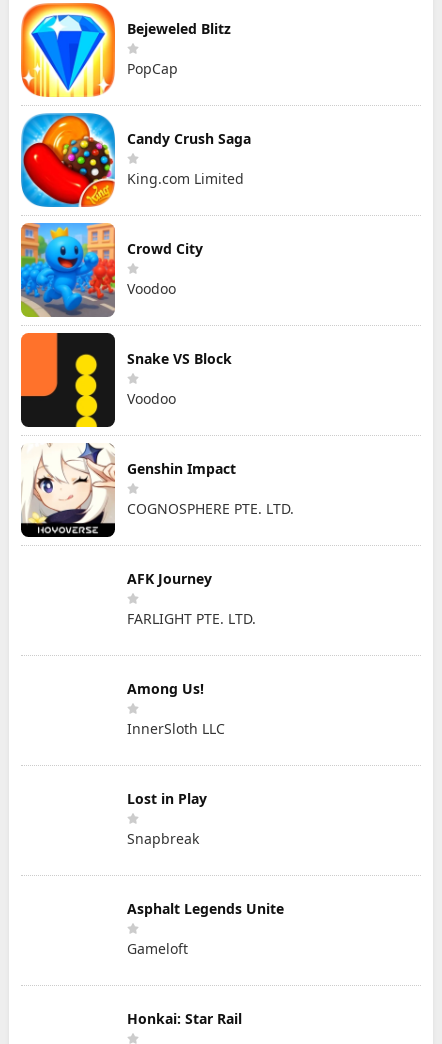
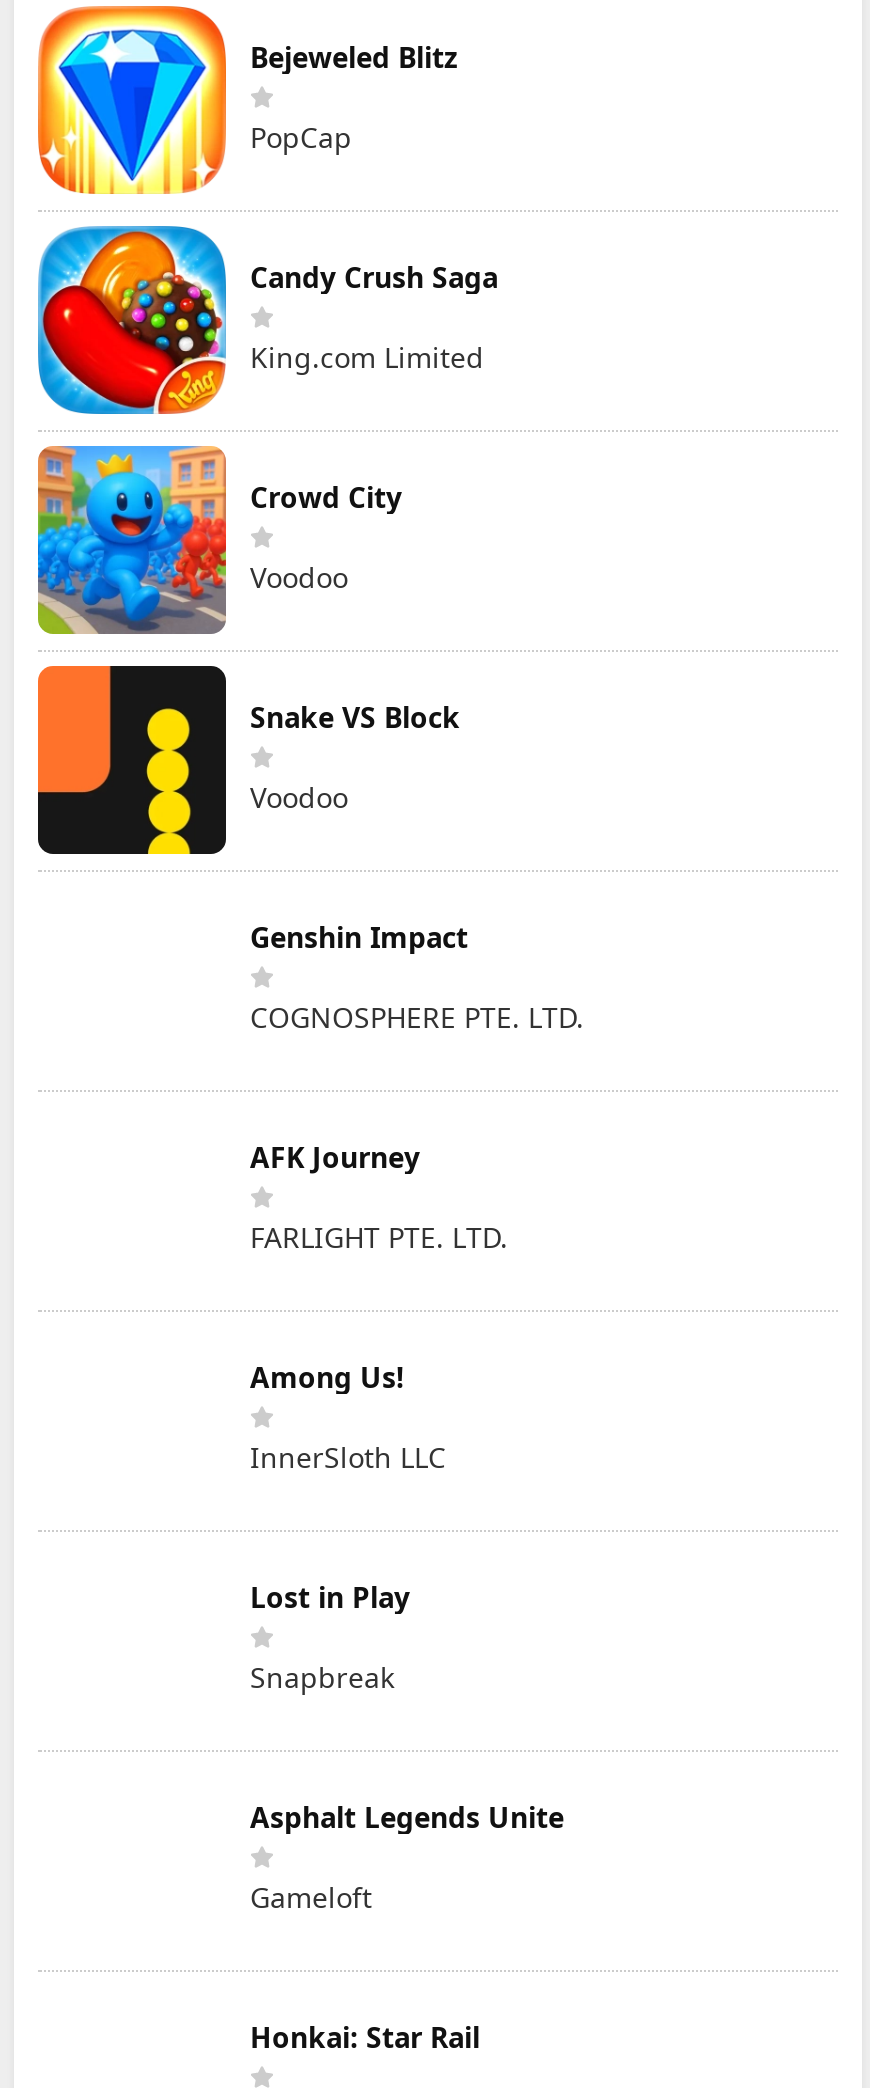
- [image]
